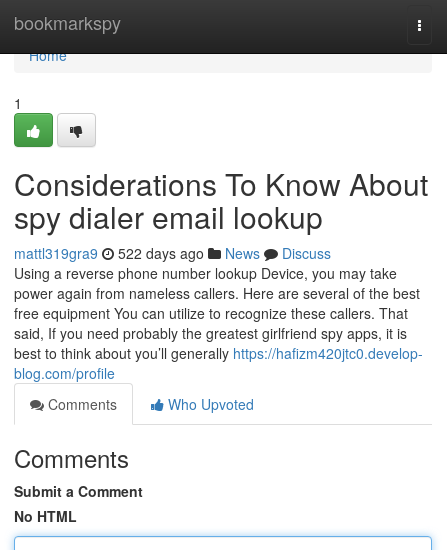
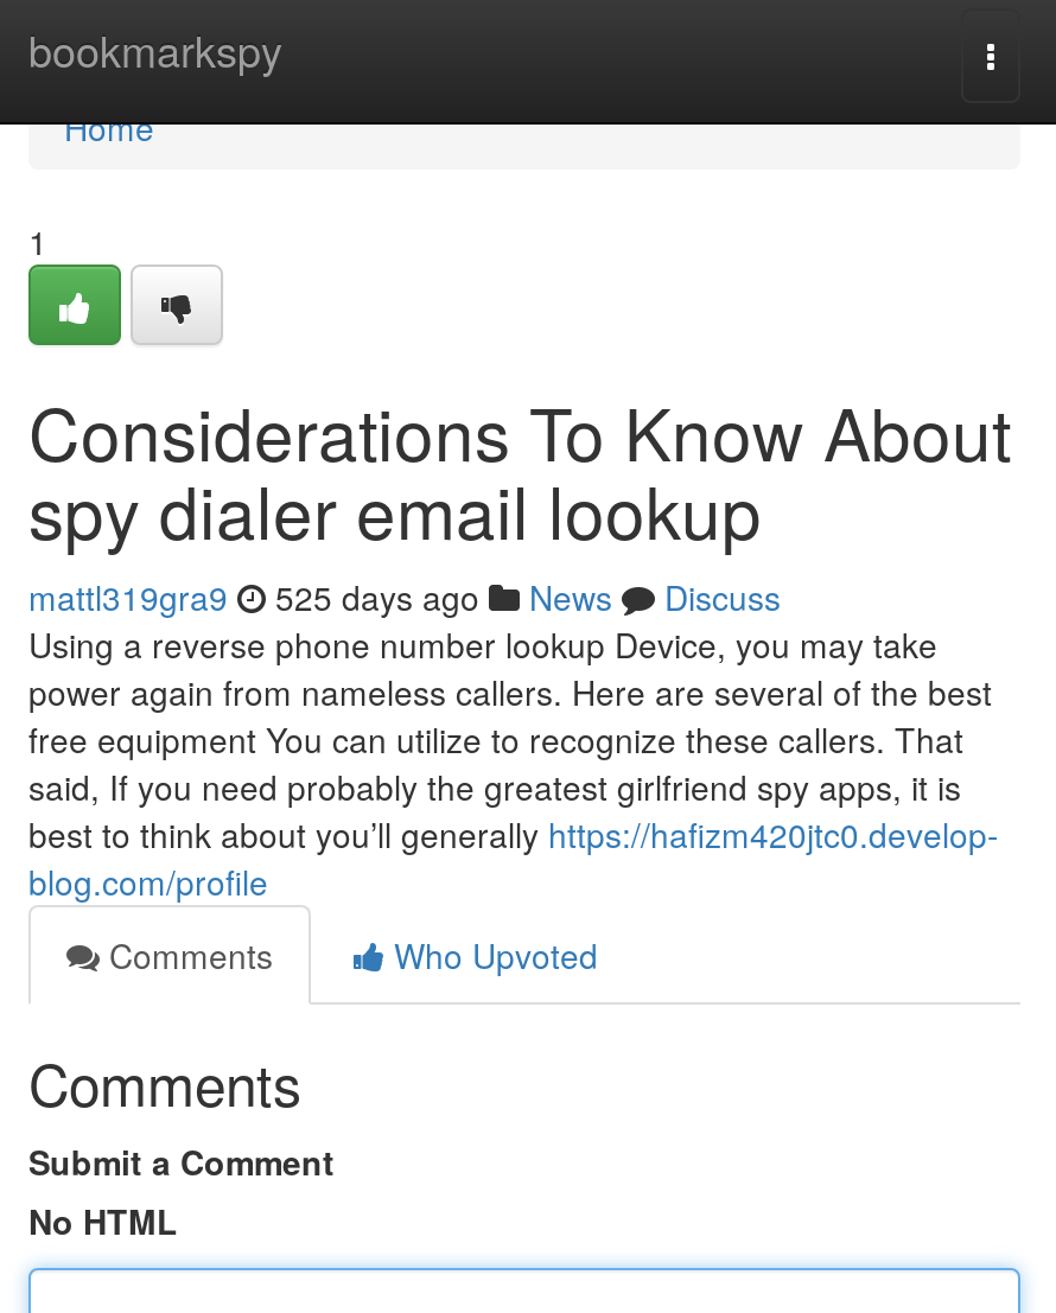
- mattl319gra9 522 days ago News Discuss
+ mattl319gra9 525 days ago News Discuss
